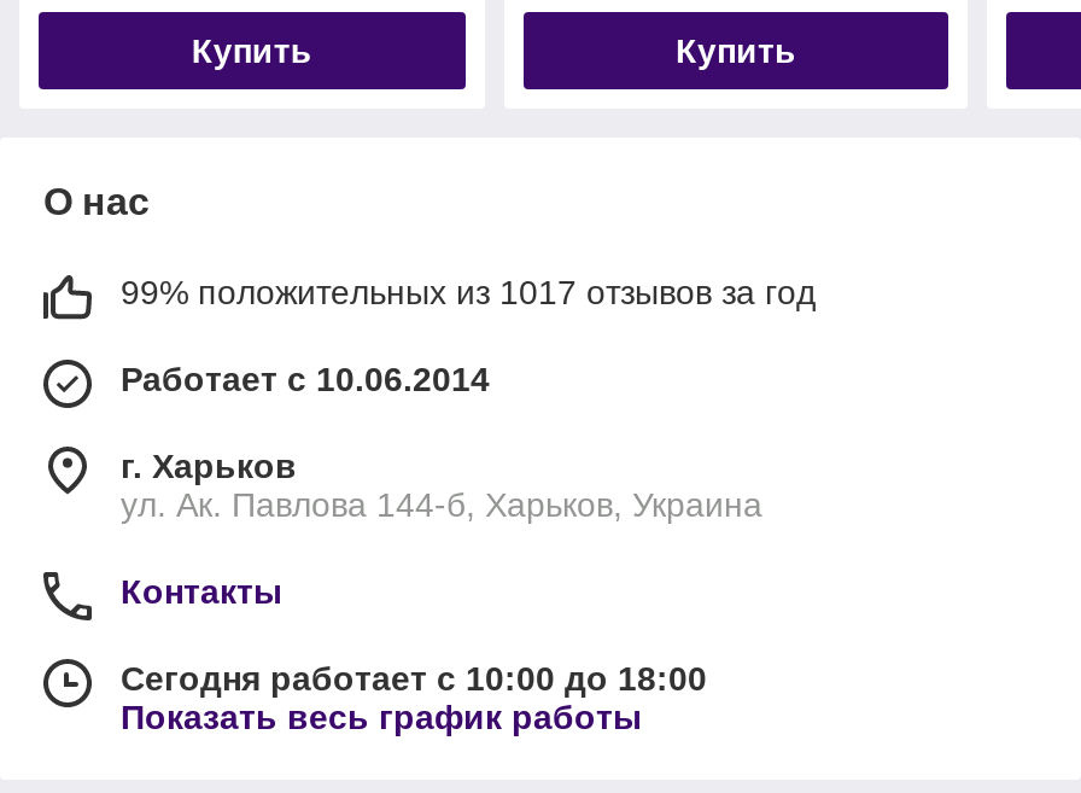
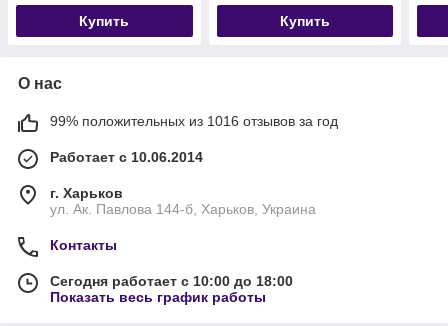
- 99% положительных из 1017 отзывов за год
+ 99% положительных из 1016 отзывов за год
